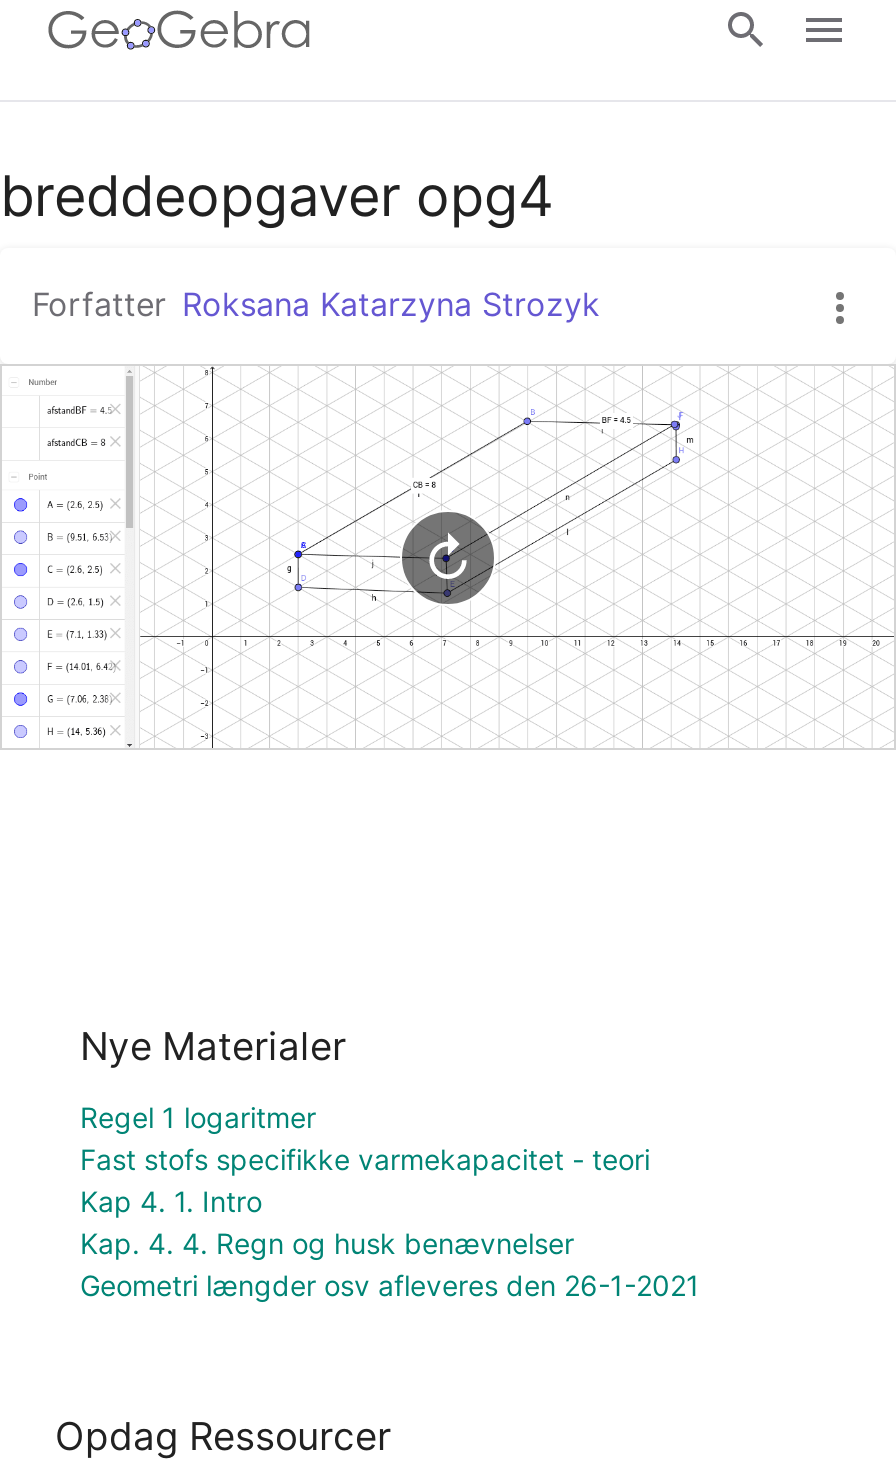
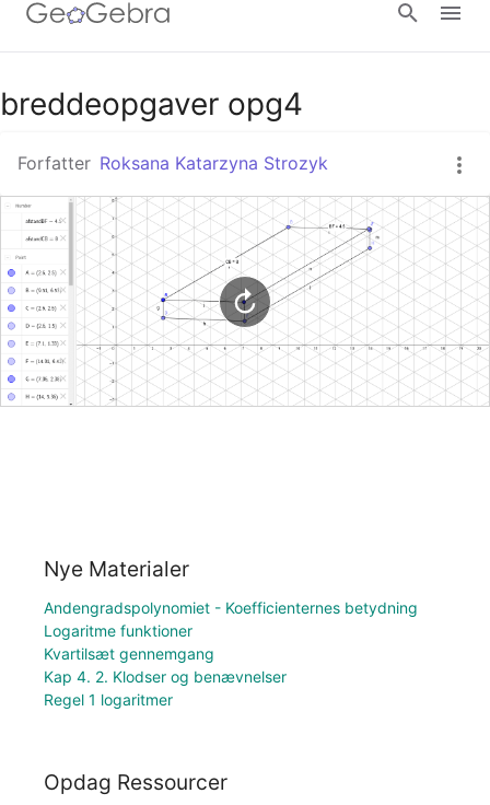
+ Andengradspolynomiet - Koefficienternes betydning
+ Logaritme funktioner
+ Kvartilsæt gennemgang
+ Kap 4. 2. Klodser og benævnelser

moved down: Regel 1 logaritmer

- Fast stofs specifikke varmekapacitet - teori
- Kap 4. 1. Intro
- Kap. 4. 4. Regn og husk benævnelser
- Geometri længder osv afleveres den 26-1-2021
